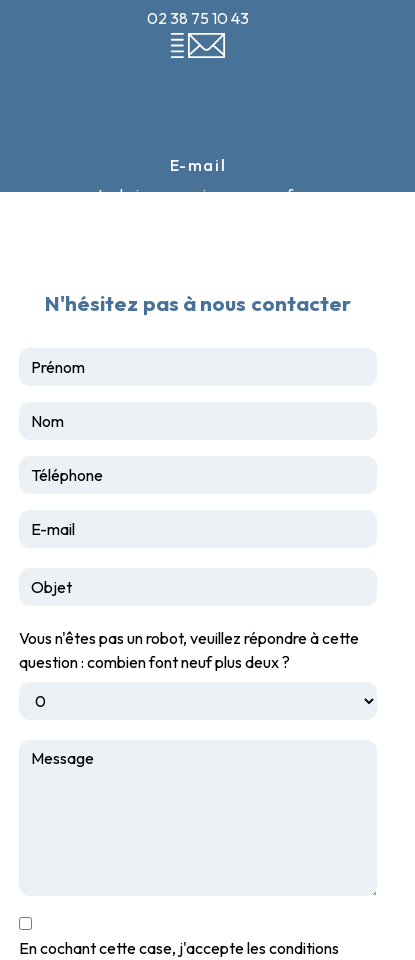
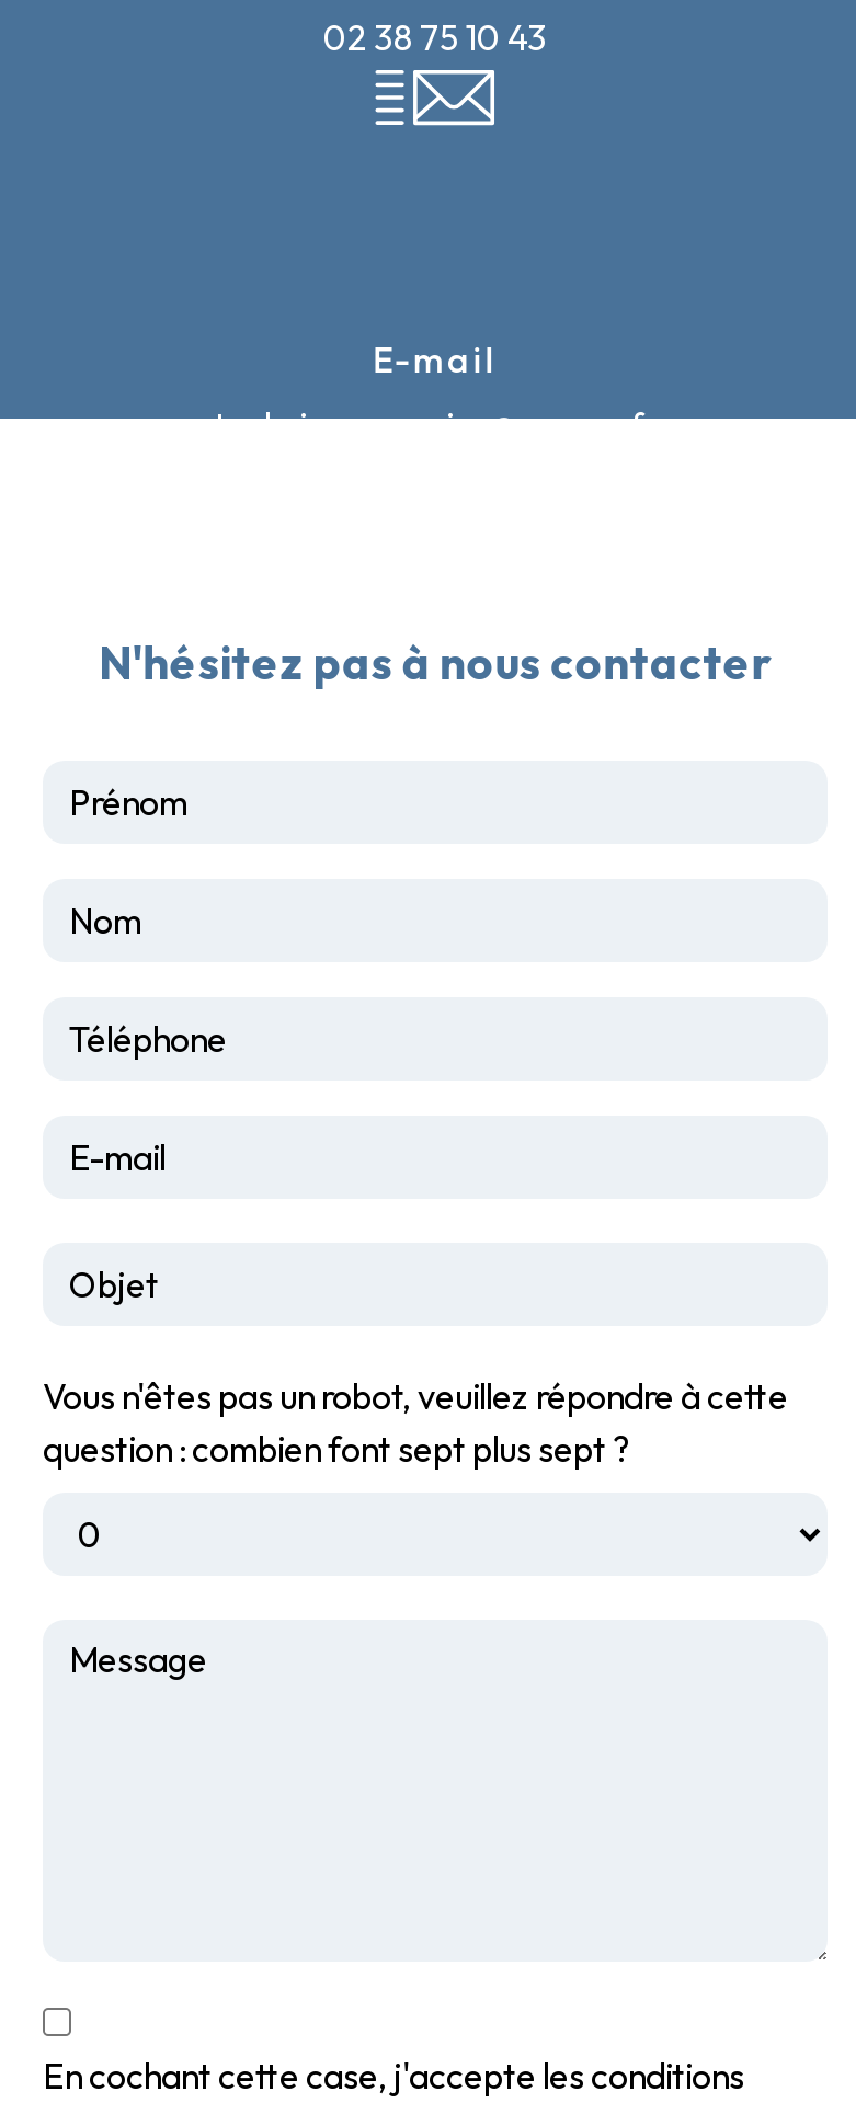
- question : combien font neuf plus deux ?
+ question : combien font sept plus sept ?
